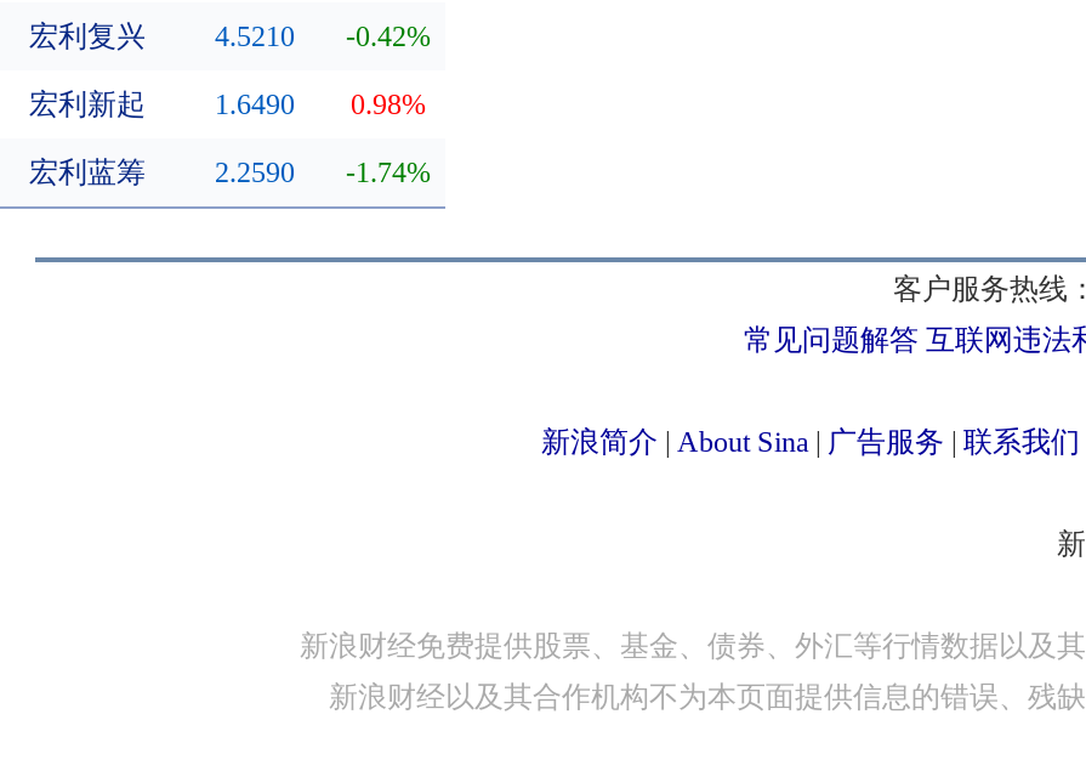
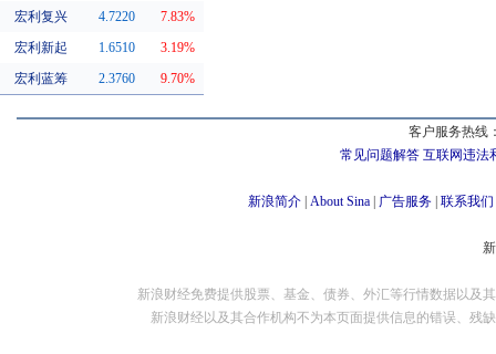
- 4.5210
+ 4.7220

- -0.42%
+ 7.83%

- 1.6490
+ 1.6510

- 0.98%
+ 3.19%

- 2.2590
+ 2.3760

- -1.74%
+ 9.70%
